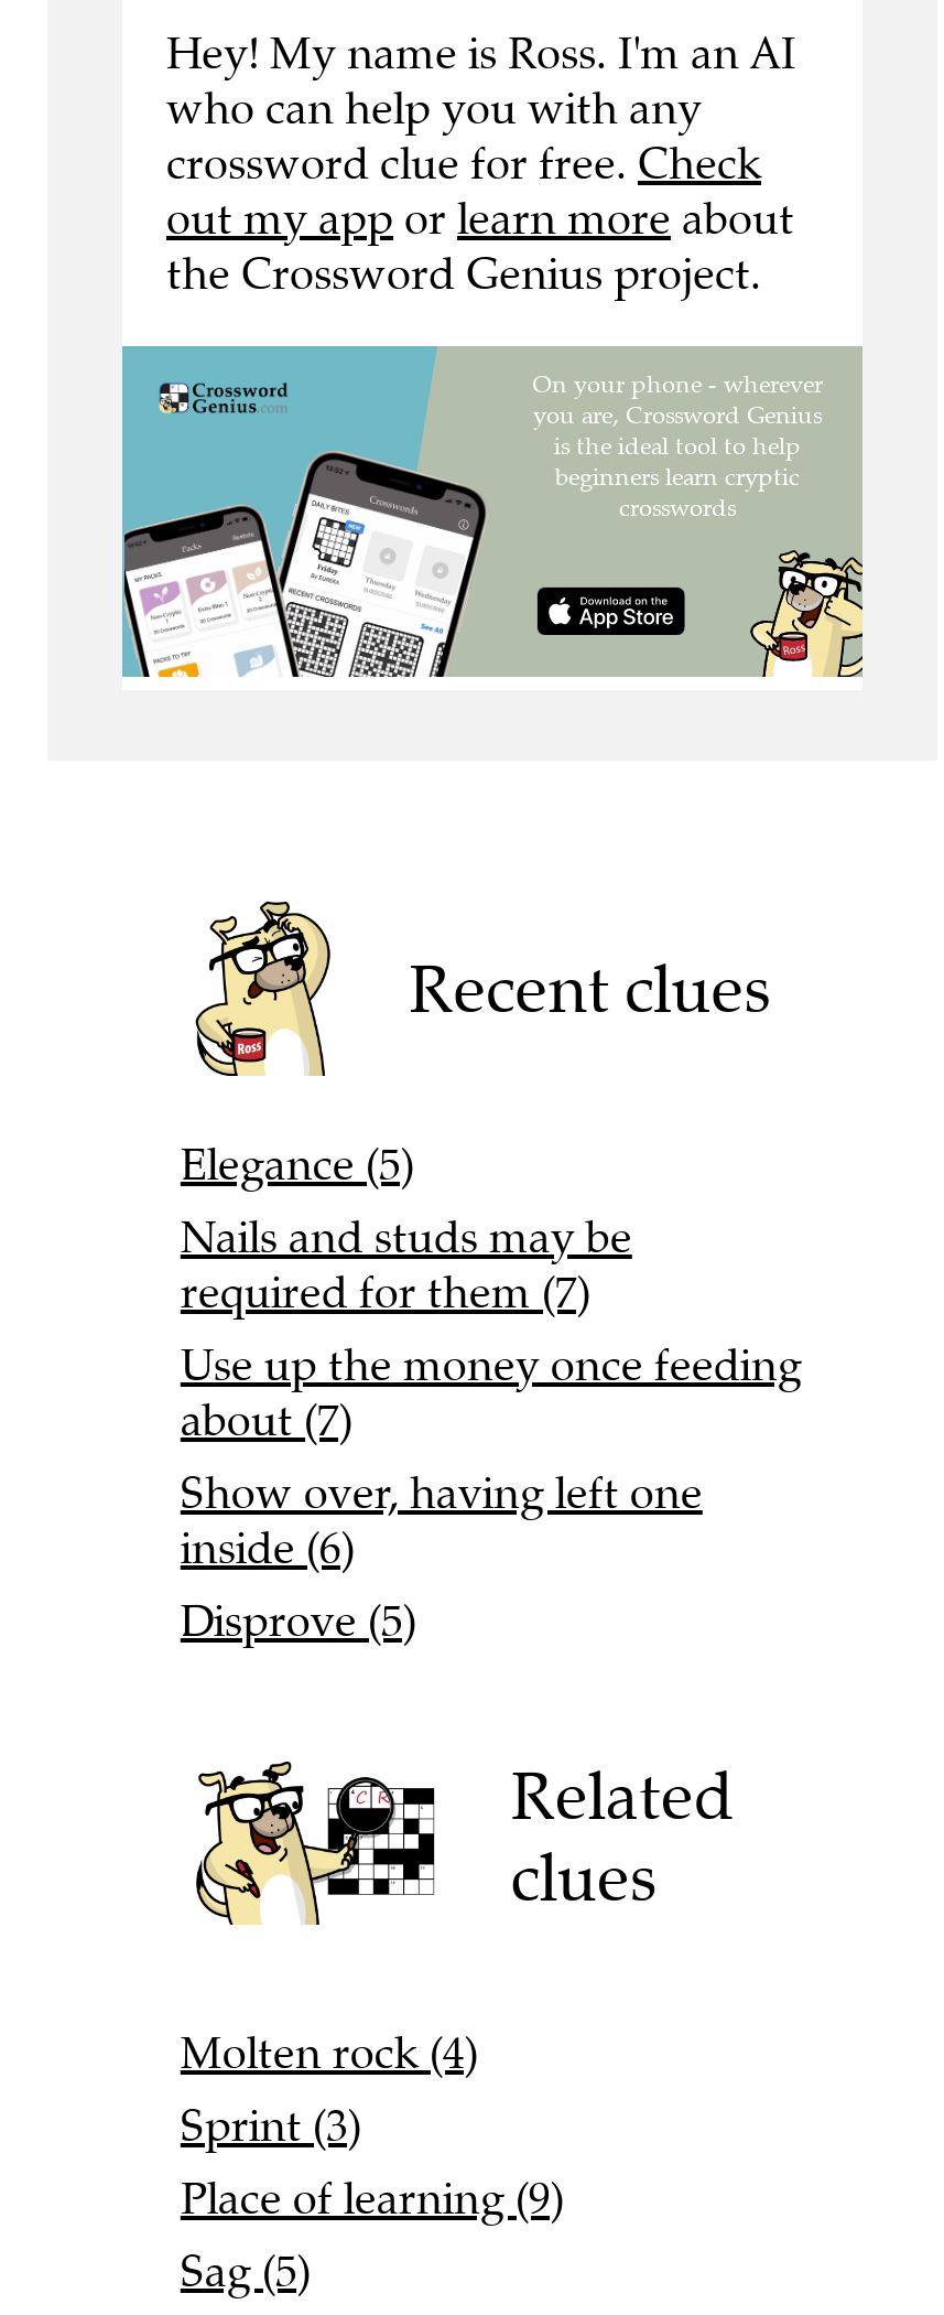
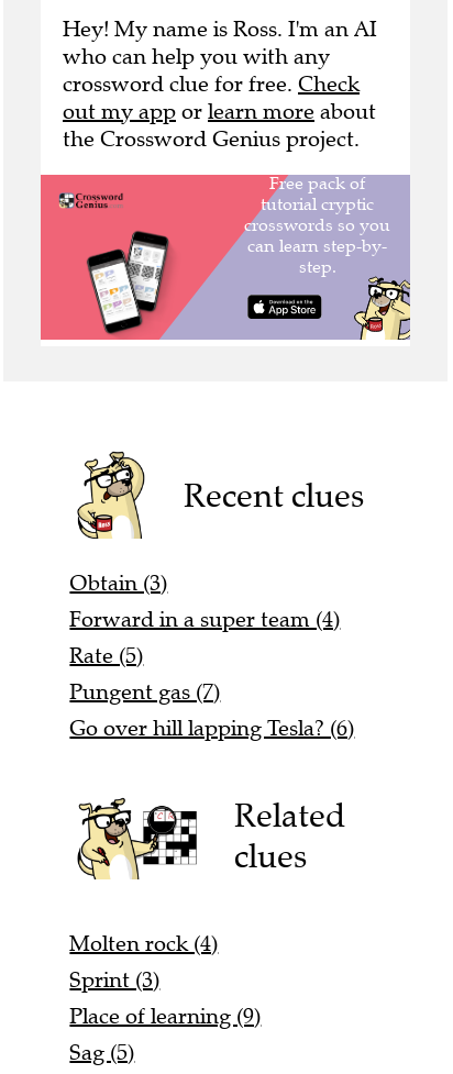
- [image]
+ [image]

- Elegance (5)
- Nails and studs may be
- required for them (7)
- Use up the money once feeding
- about (7)
- Show over, having left one
- inside (6)
- Disprove (5)
+ Obtain (3)
+ Forward in a super team (4)
+ Rate (5)
+ Pungent gas (7)
+ Go over hill lapping Tesla? (6)
